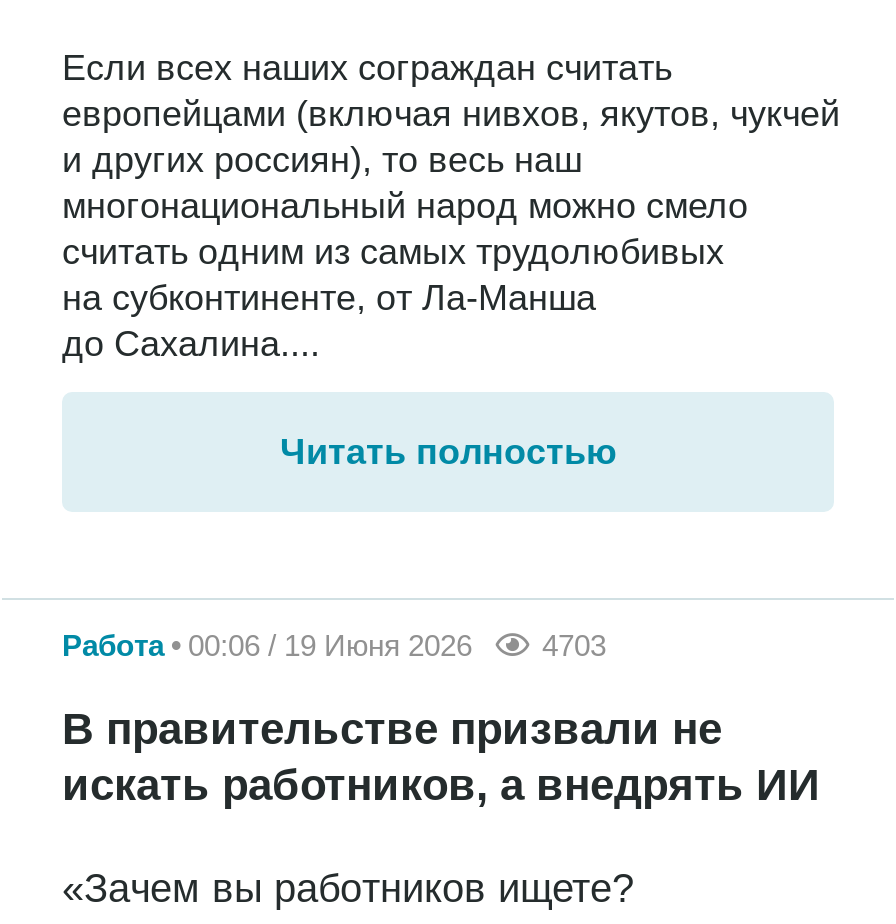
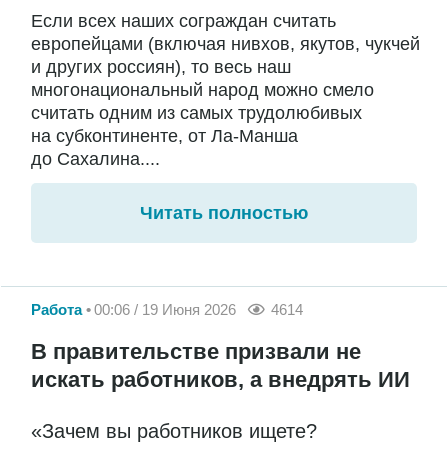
- 4703
+ 4614
